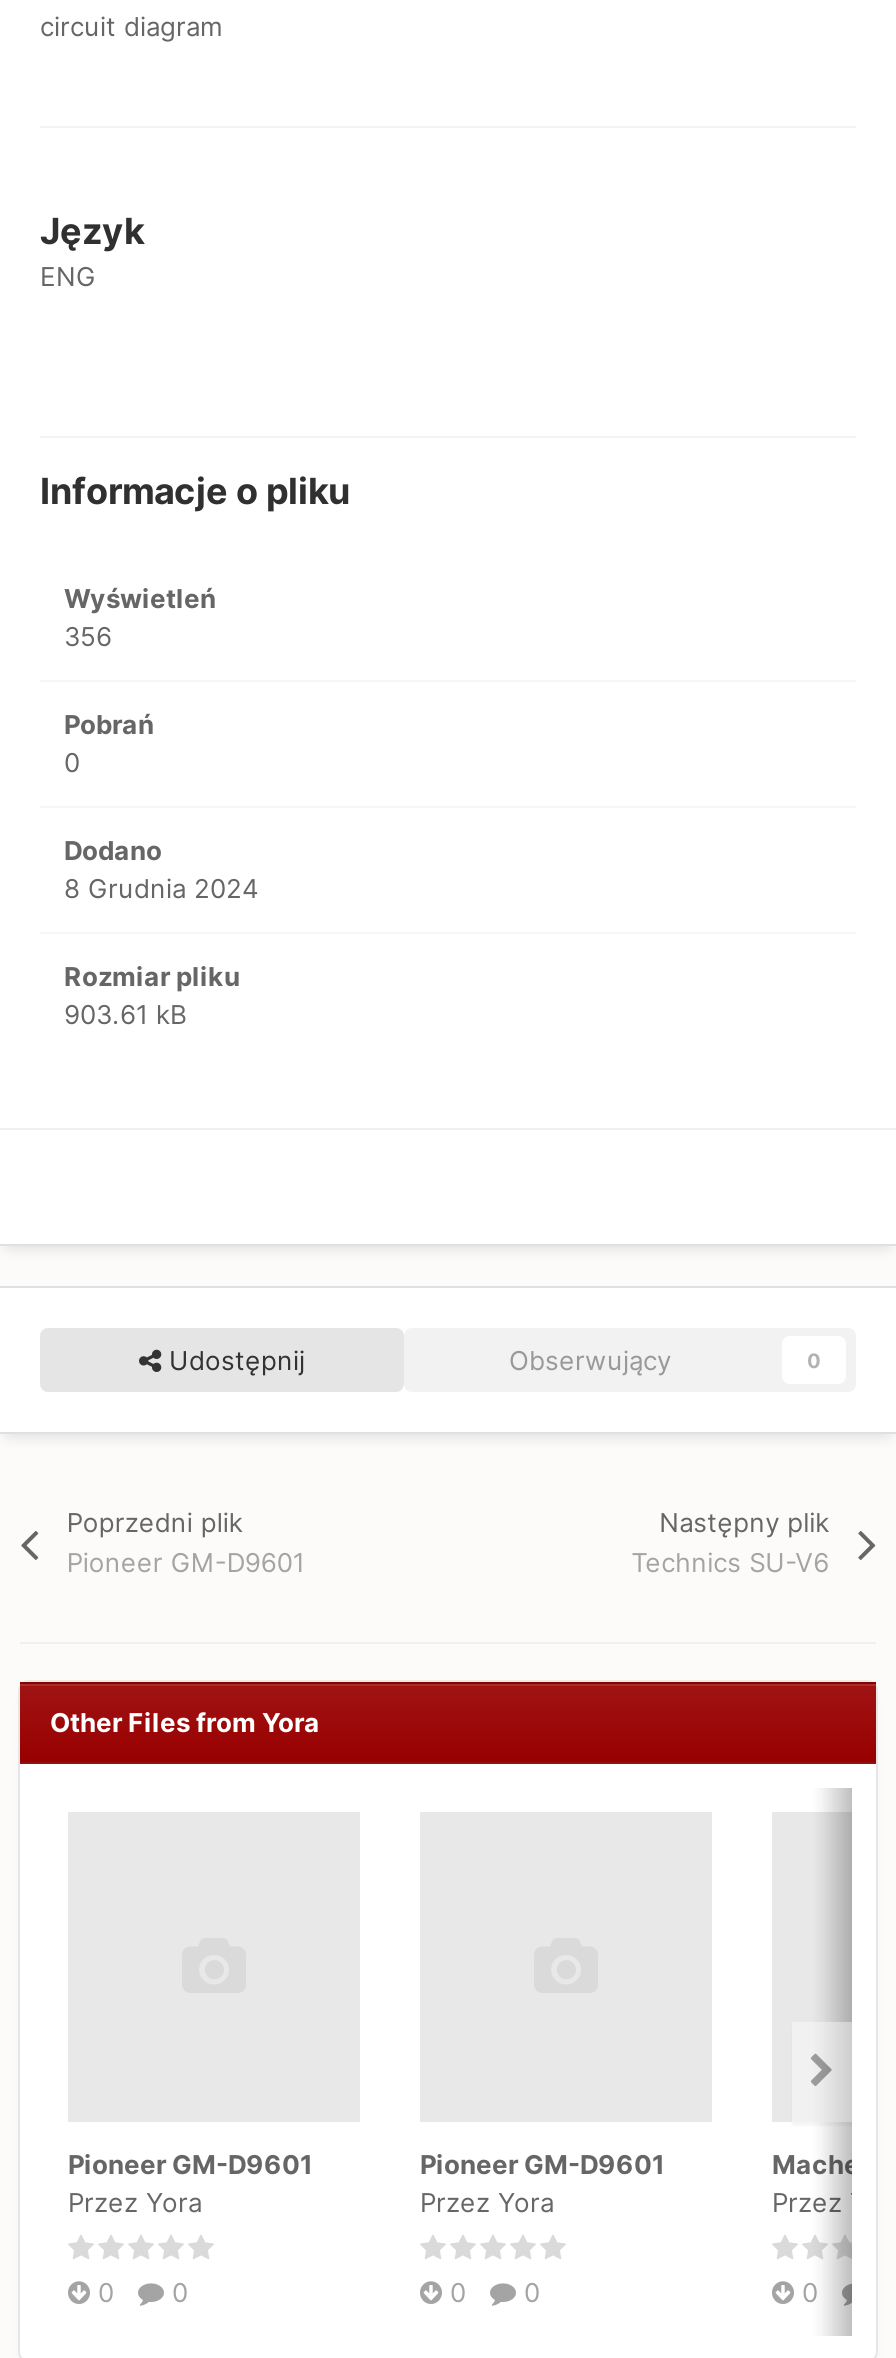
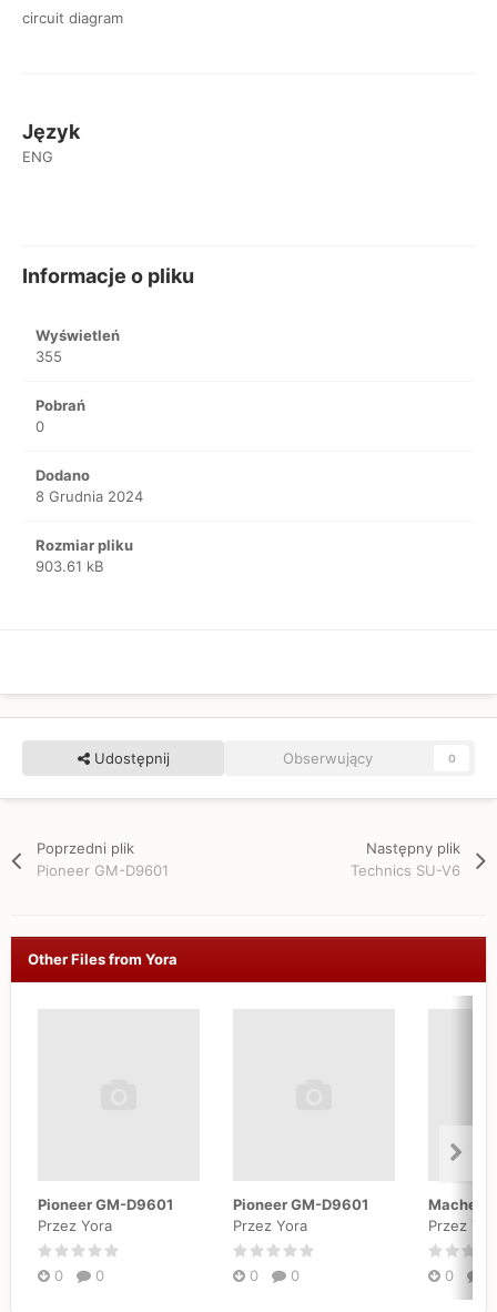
- 356
+ 355
